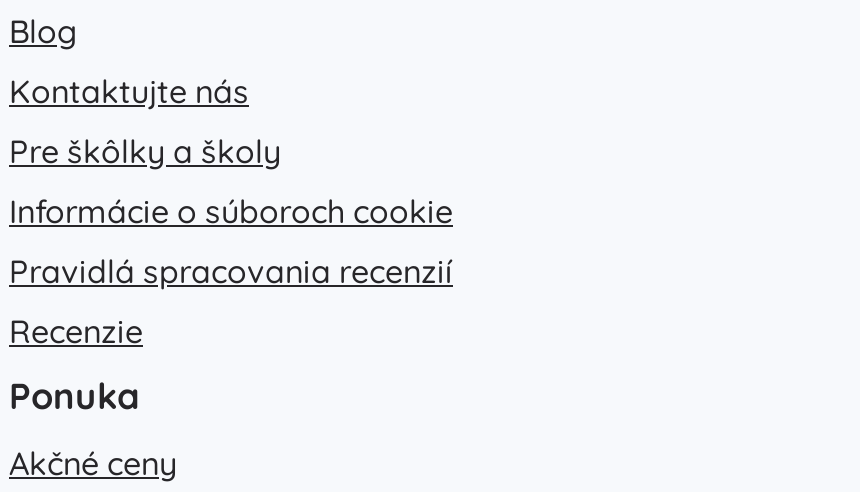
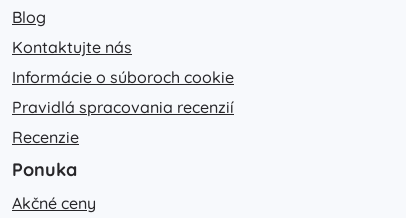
- Pre škôlky a školy
